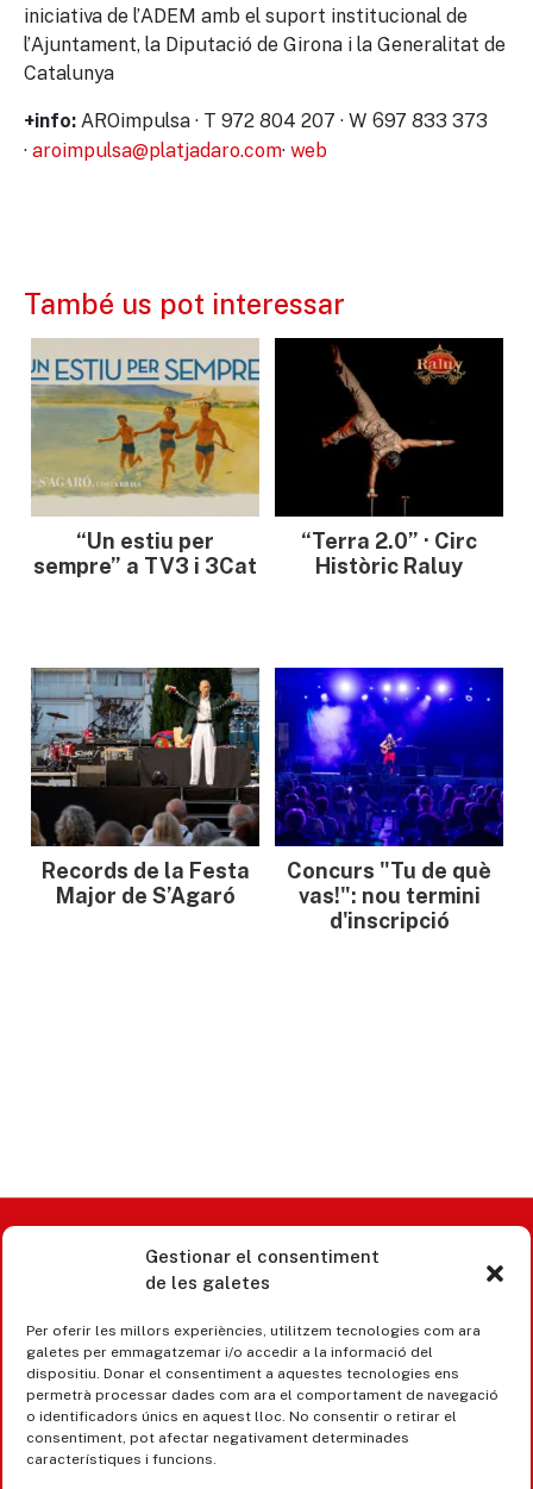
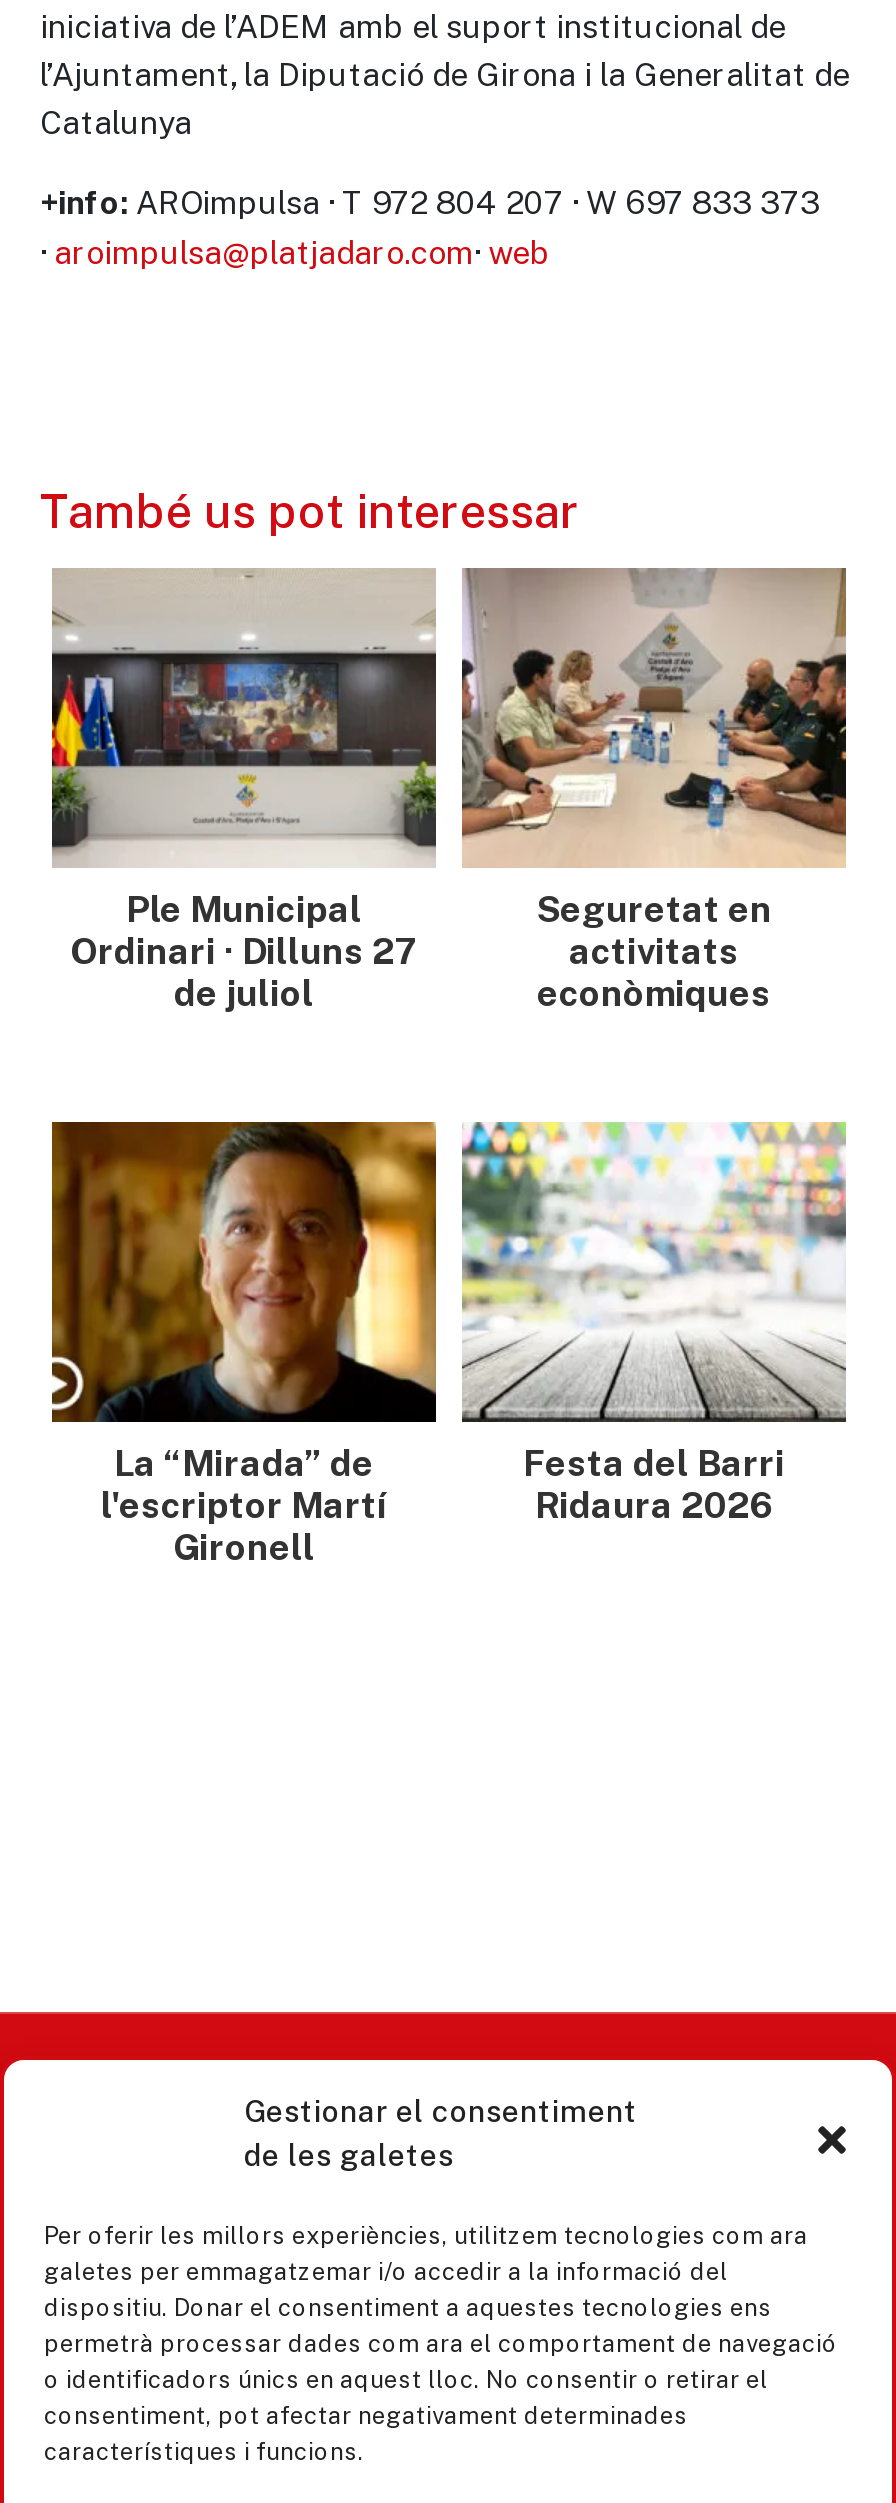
- [image]
- “Terra 2.0” · Circ
- Històric Raluy
+ [image]
+ Seguretat en
+ activitats
+ econòmiques

- [image]
- “Un estiu per
- sempre” a TV3 i 3Cat
+ [image]
+ Ple Municipal
+ Ordinari · Dilluns 27
+ de juliol

- [image]
- Records de la Festa
- Major de S’Agaró
+ [image]
+ La “Mirada” de
+ l'escriptor Martí
+ Gironell

- [image]
- Concurs "Tu de què
- vas!": nou termini
- d'inscripció
+ [image]
+ Festa del Barri
+ Ridaura 2026
